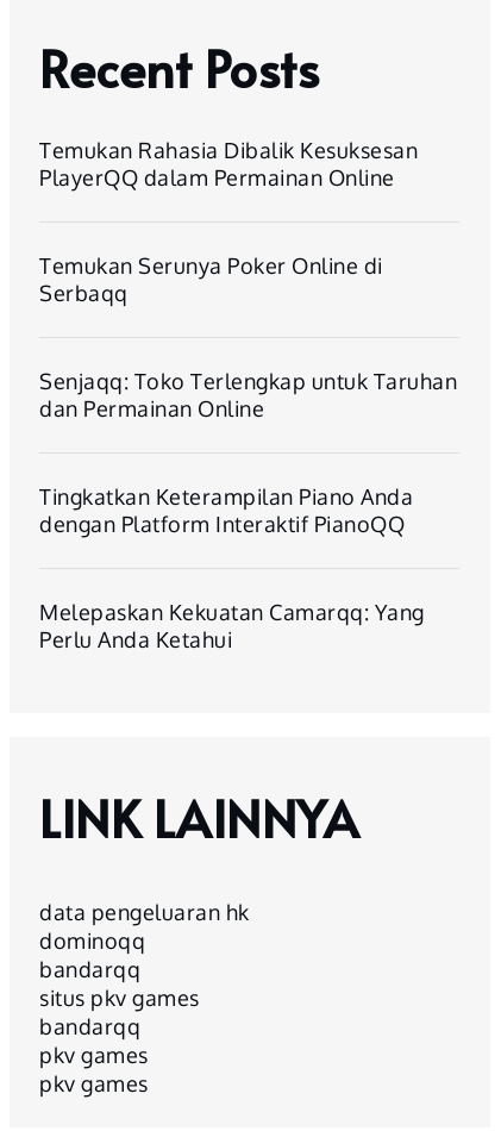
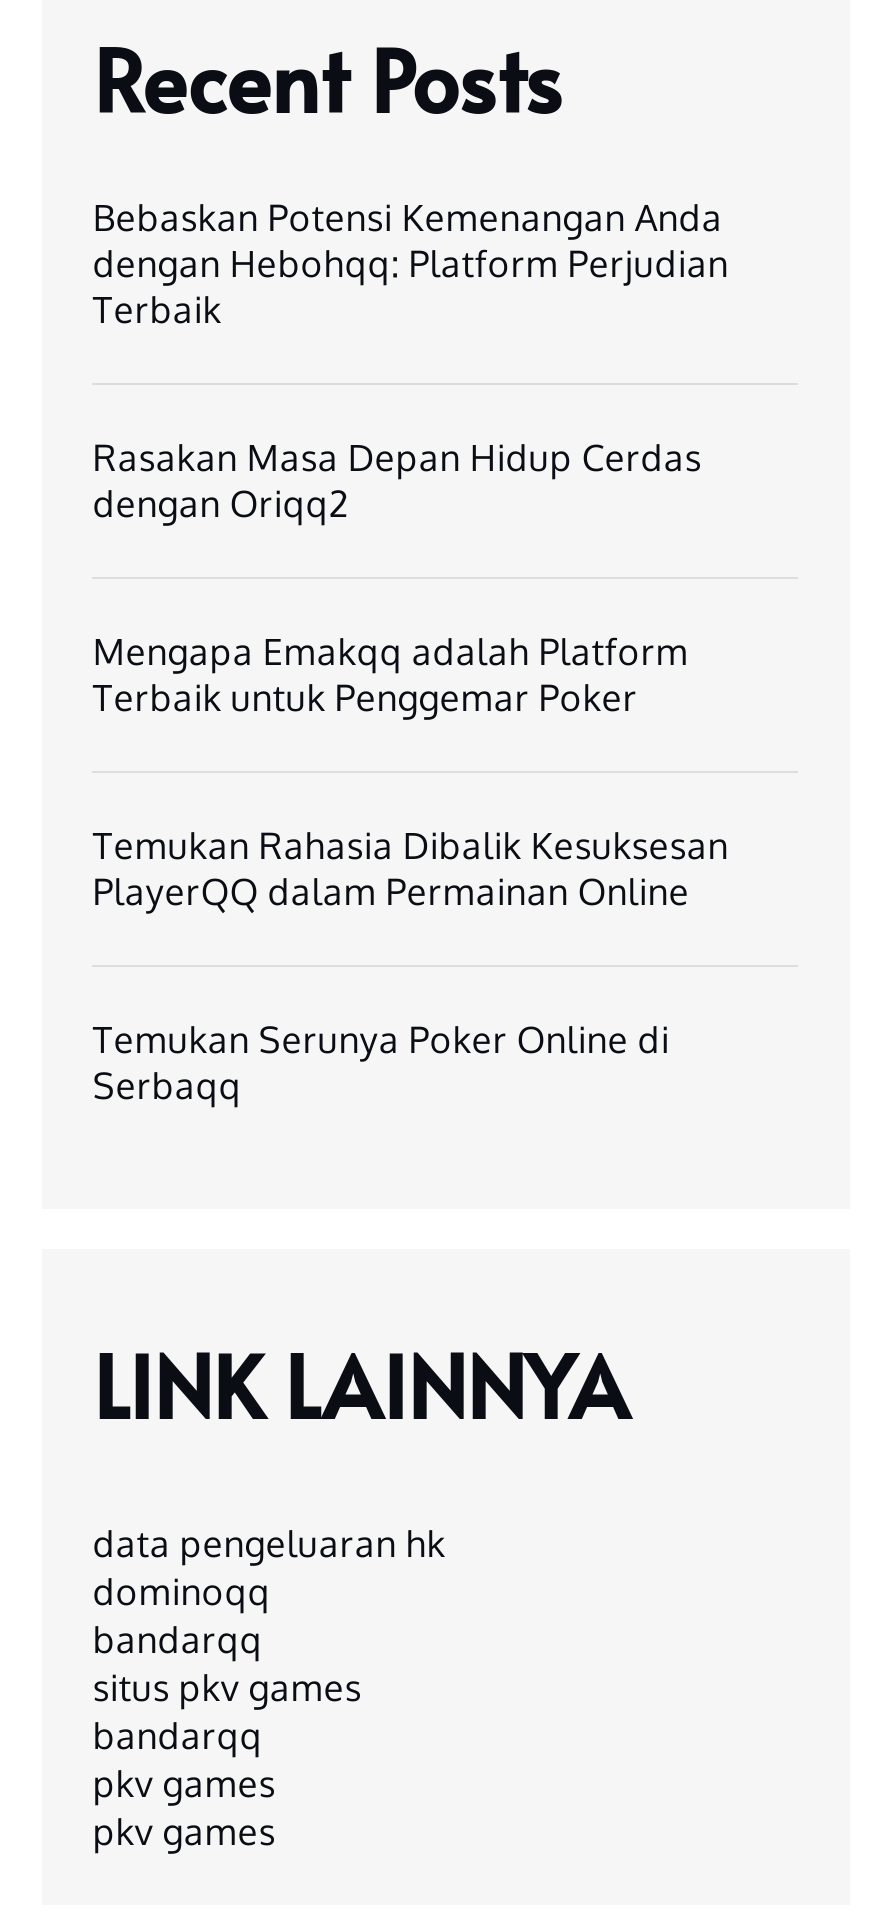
+ Bebaskan Potensi Kemenangan Anda
+ dengan Hebohqq: Platform Perjudian
+ Terbaik
+ Rasakan Masa Depan Hidup Cerdas
+ dengan Oriqq2
+ Mengapa Emakqq adalah Platform
+ Terbaik untuk Penggemar Poker

moved down: Temukan Rahasia Dibalik Kesuksesan | PlayerQQ dalam Permainan Online | Temukan Serunya Poker Online di | Serbaqq

- Senjaqq: Toko Terlengkap untuk Taruhan
- dan Permainan Online
- Tingkatkan Keterampilan Piano Anda
- dengan Platform Interaktif PianoQQ
- Melepaskan Kekuatan Camarqq: Yang
- Perlu Anda Ketahui
